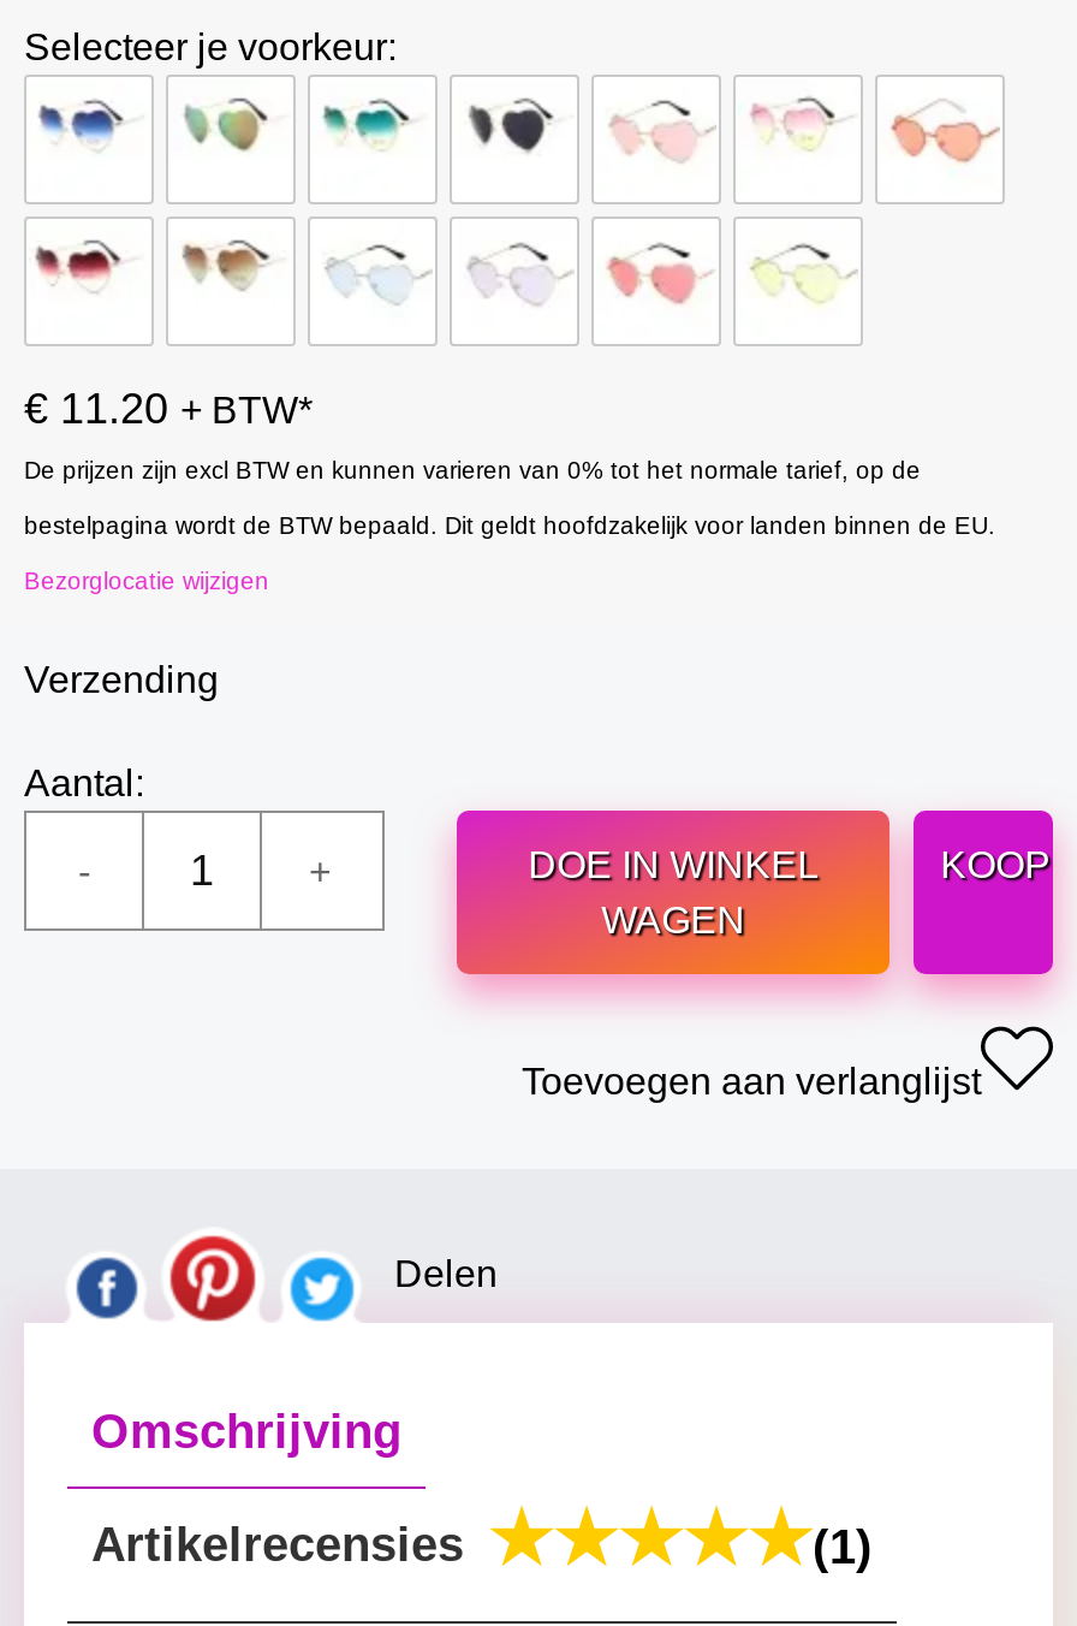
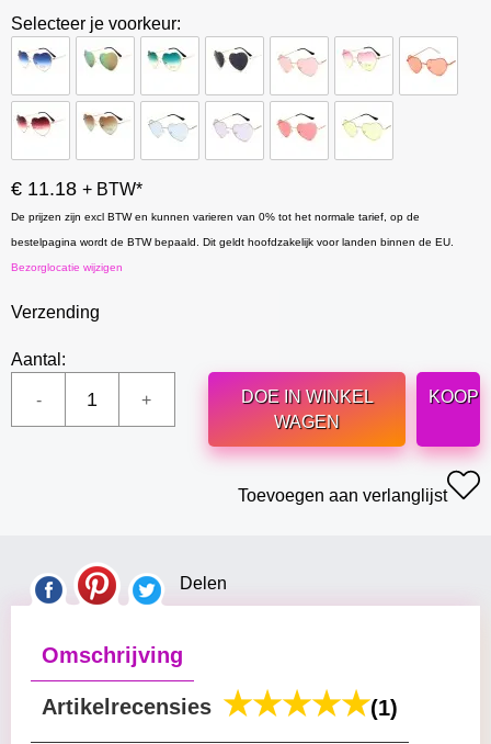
- € 11.20 + BTW*
+ € 11.18 + BTW*
